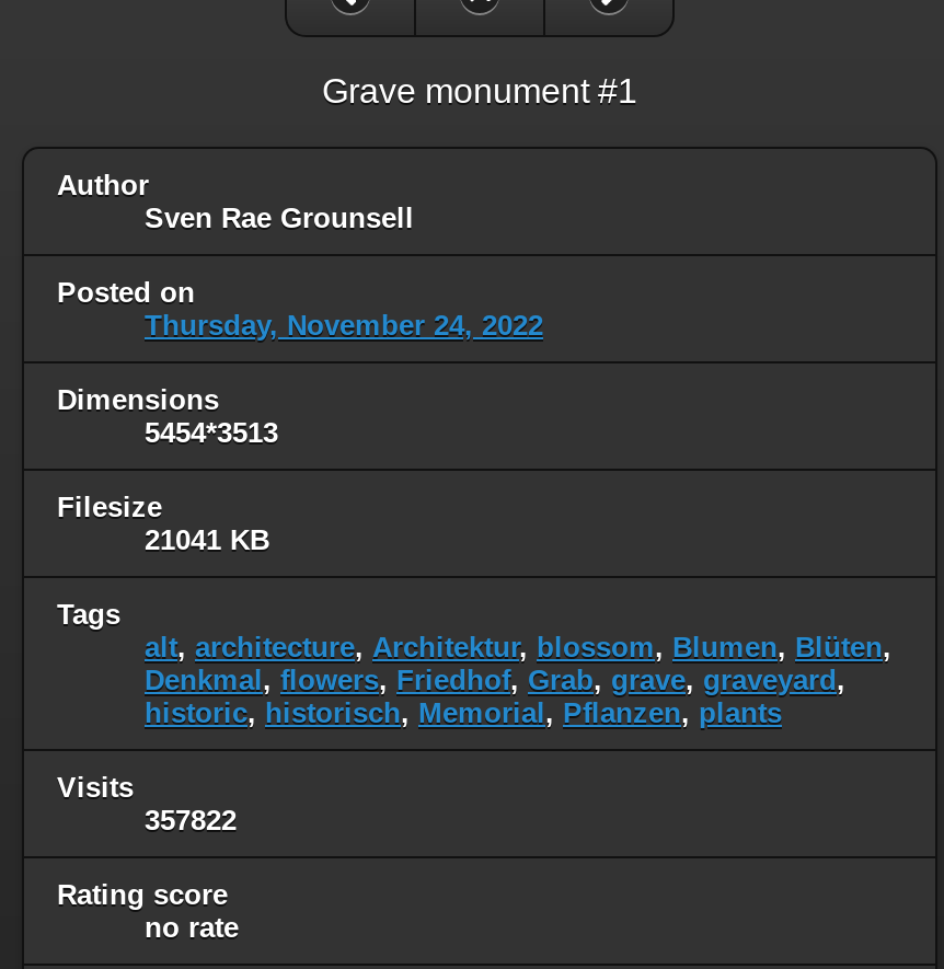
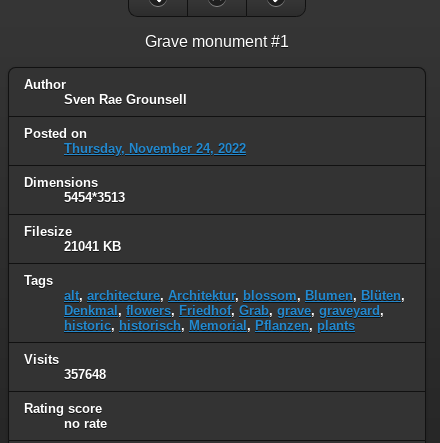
- 357822
+ 357648
